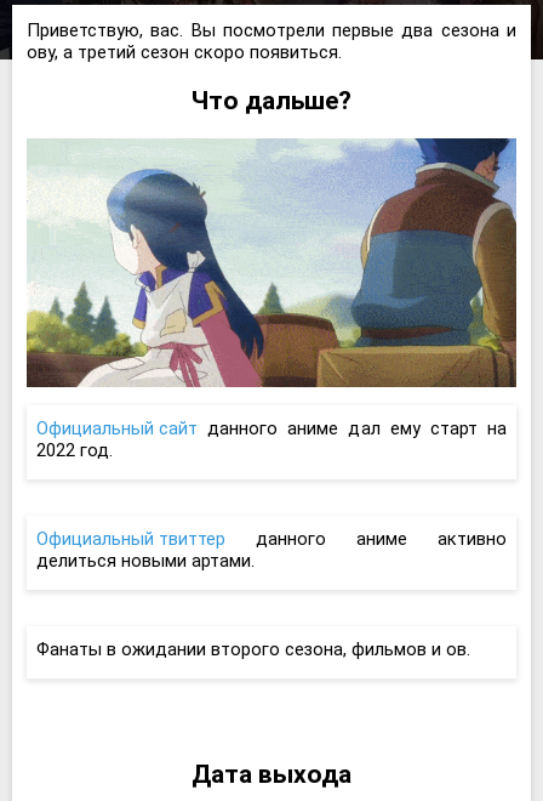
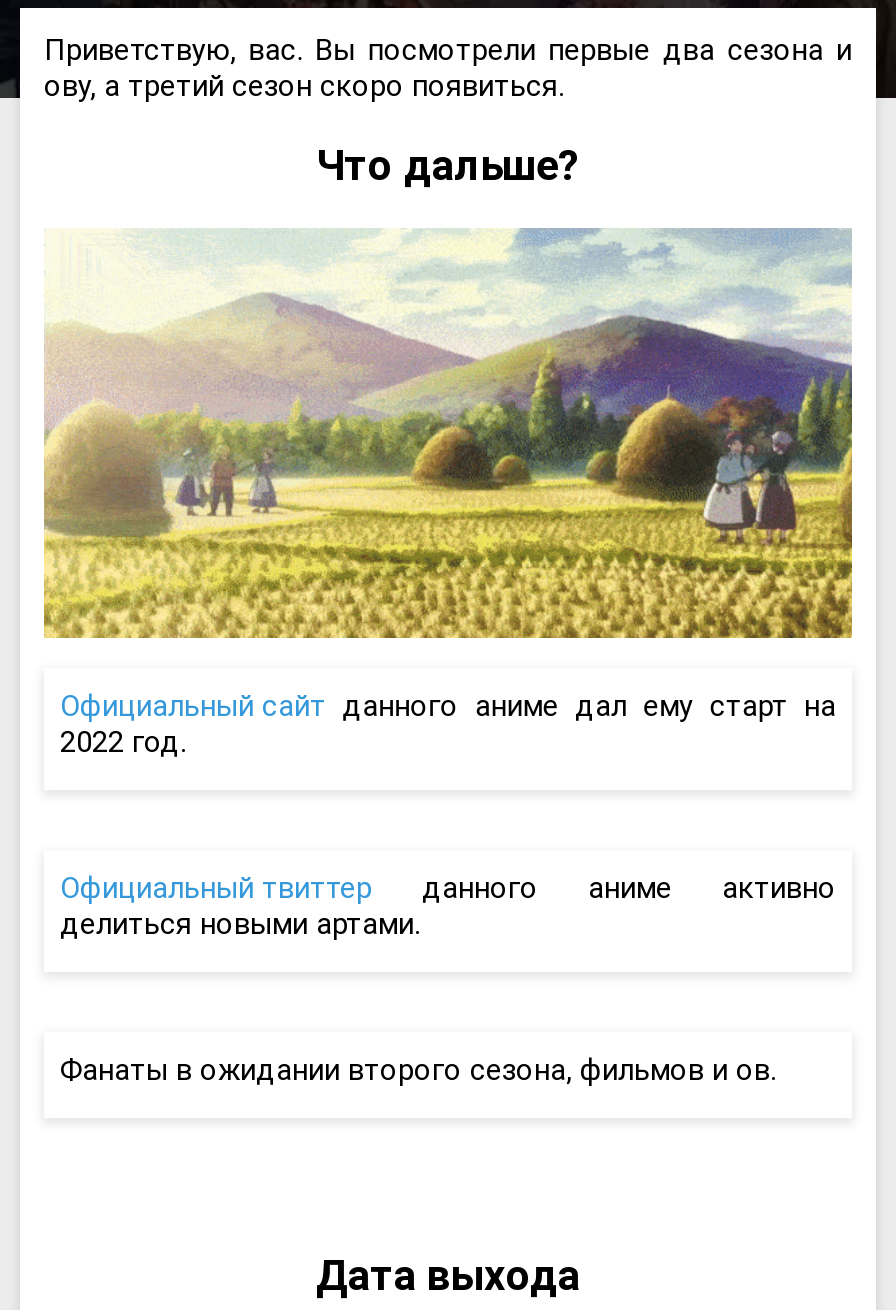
- [image]
+ [image]
